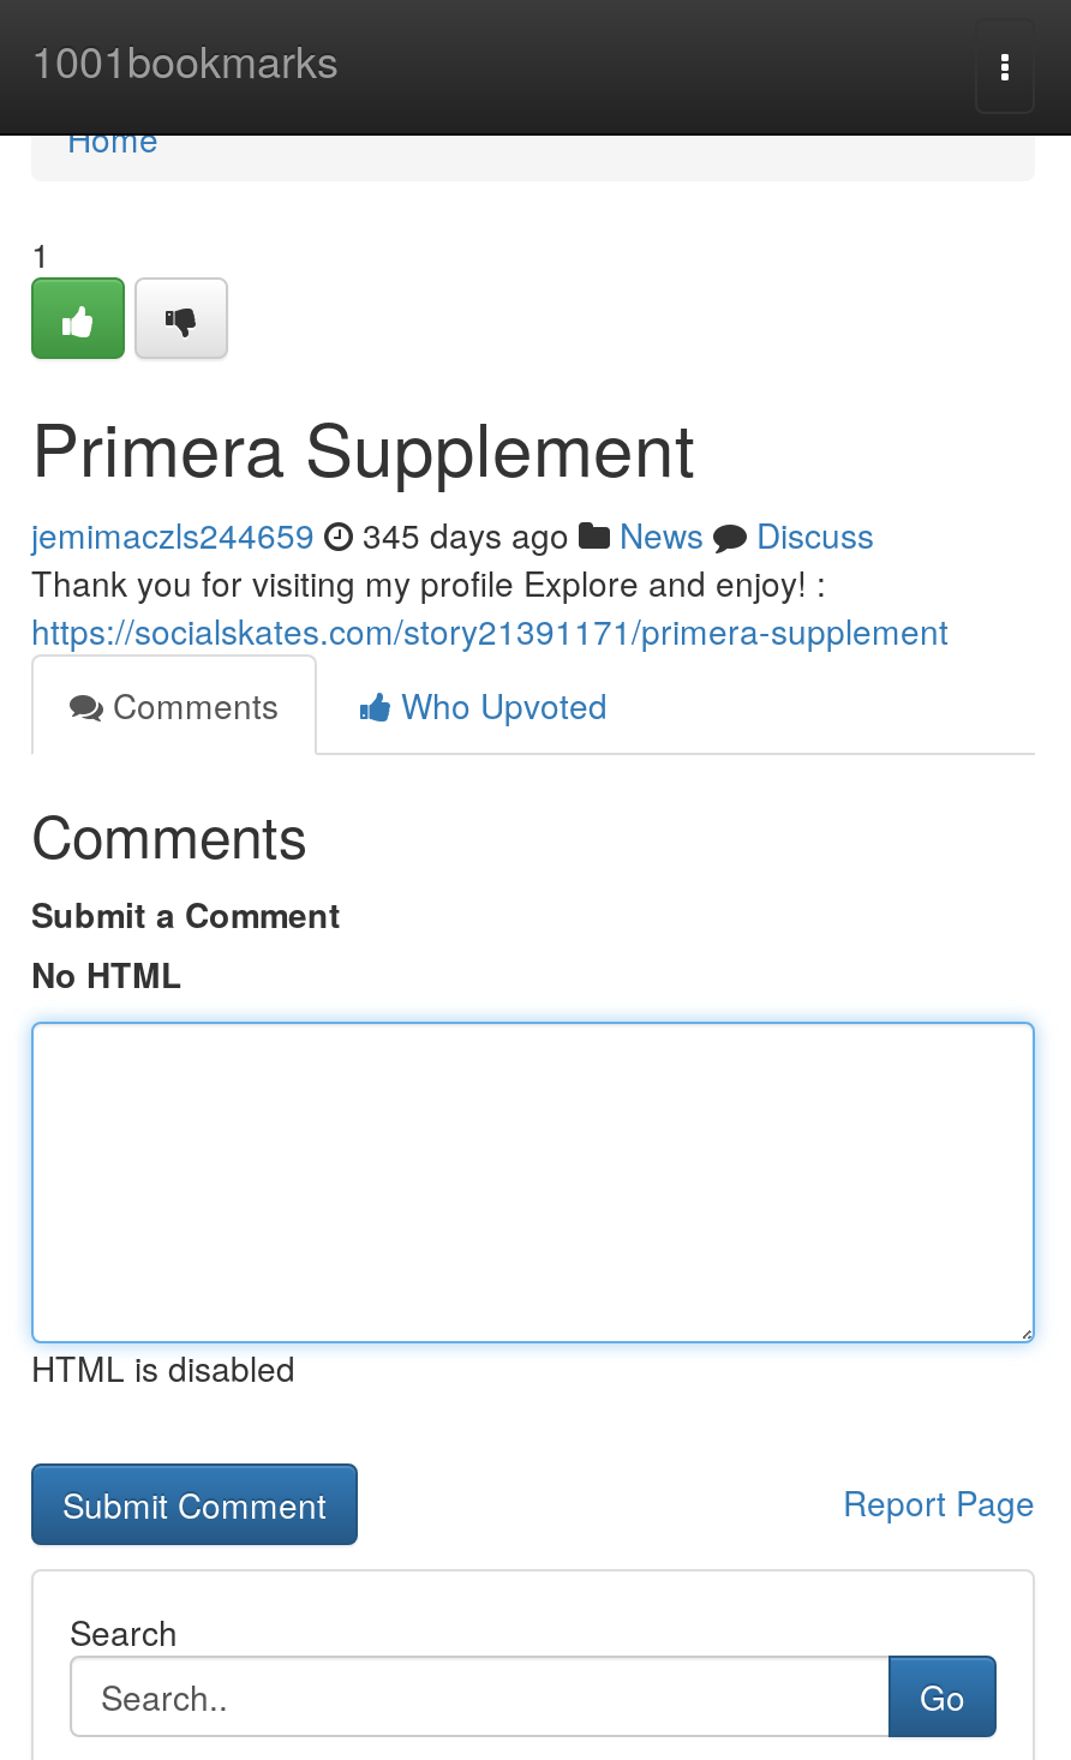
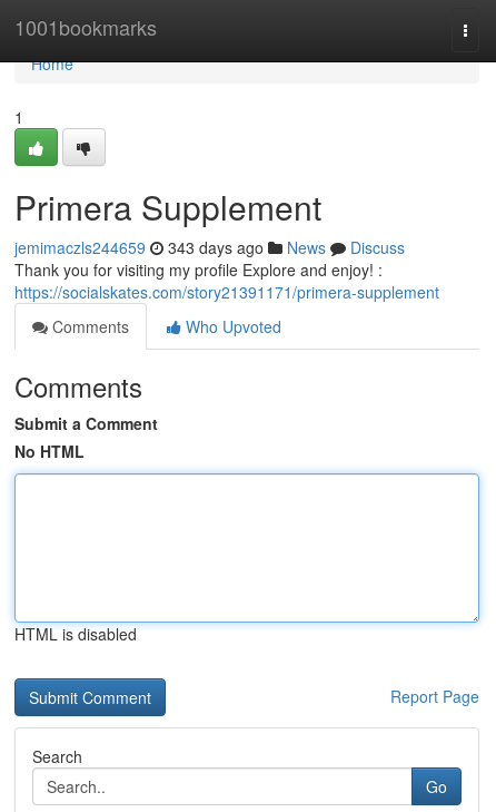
- jemimaczls244659 345 days ago News Discuss
+ jemimaczls244659 343 days ago News Discuss
